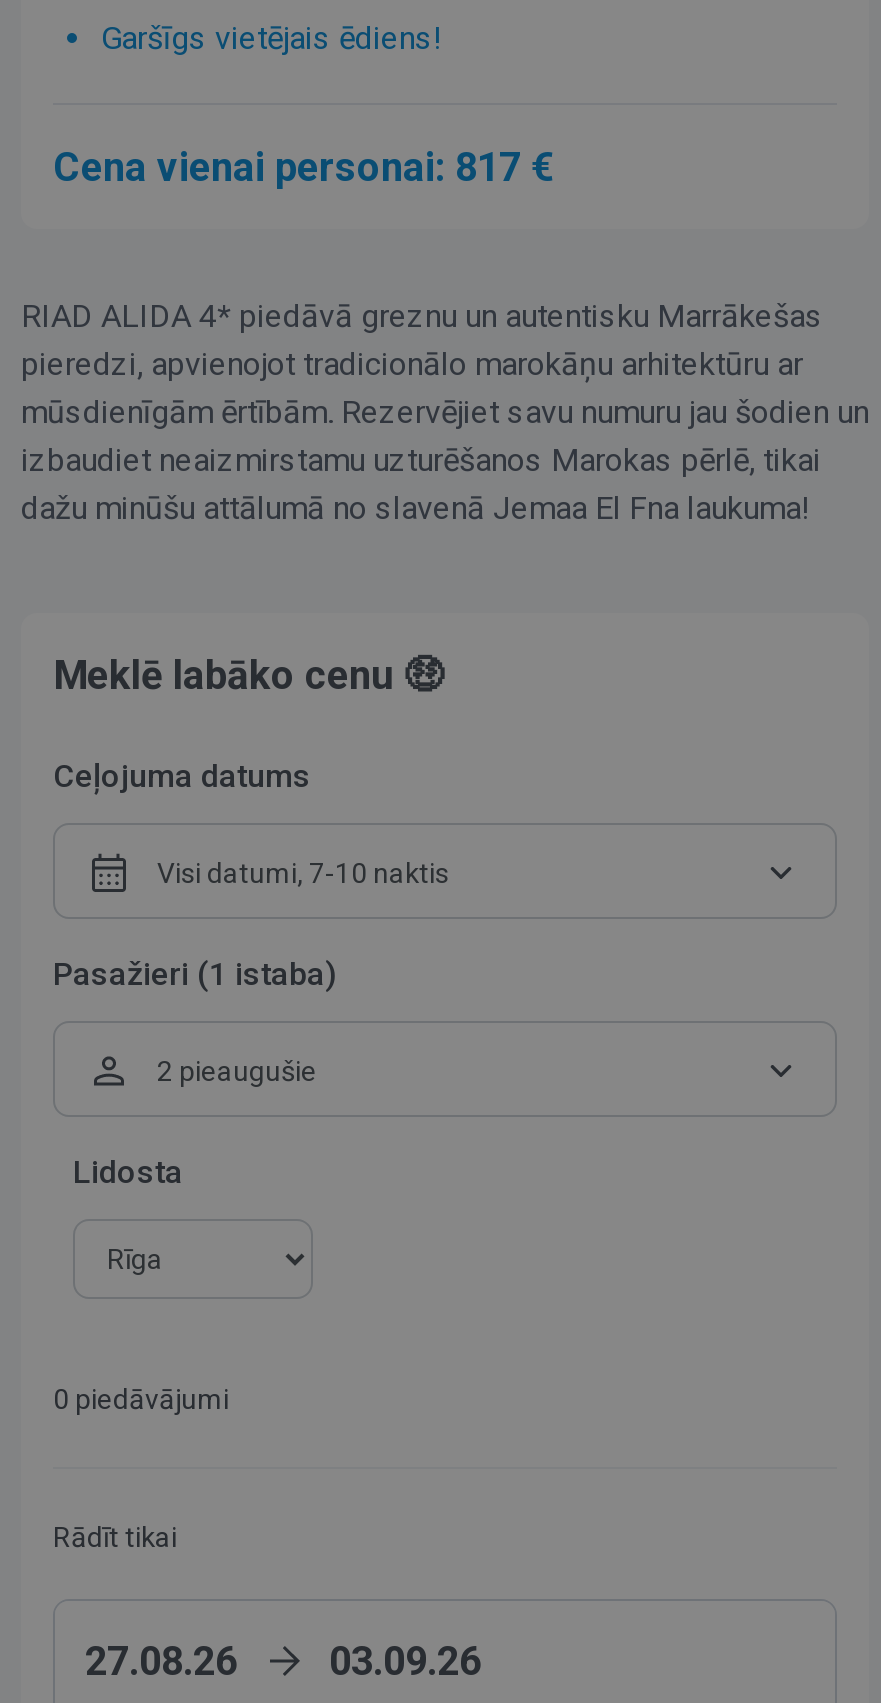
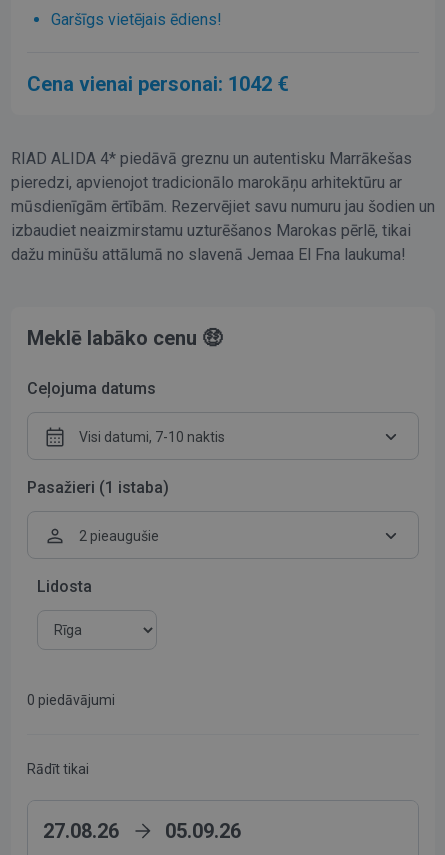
- Cena vienai personai: 817 €
+ Cena vienai personai: 1042 €

- 27.08.26 03.09.26
+ 27.08.26 05.09.26
